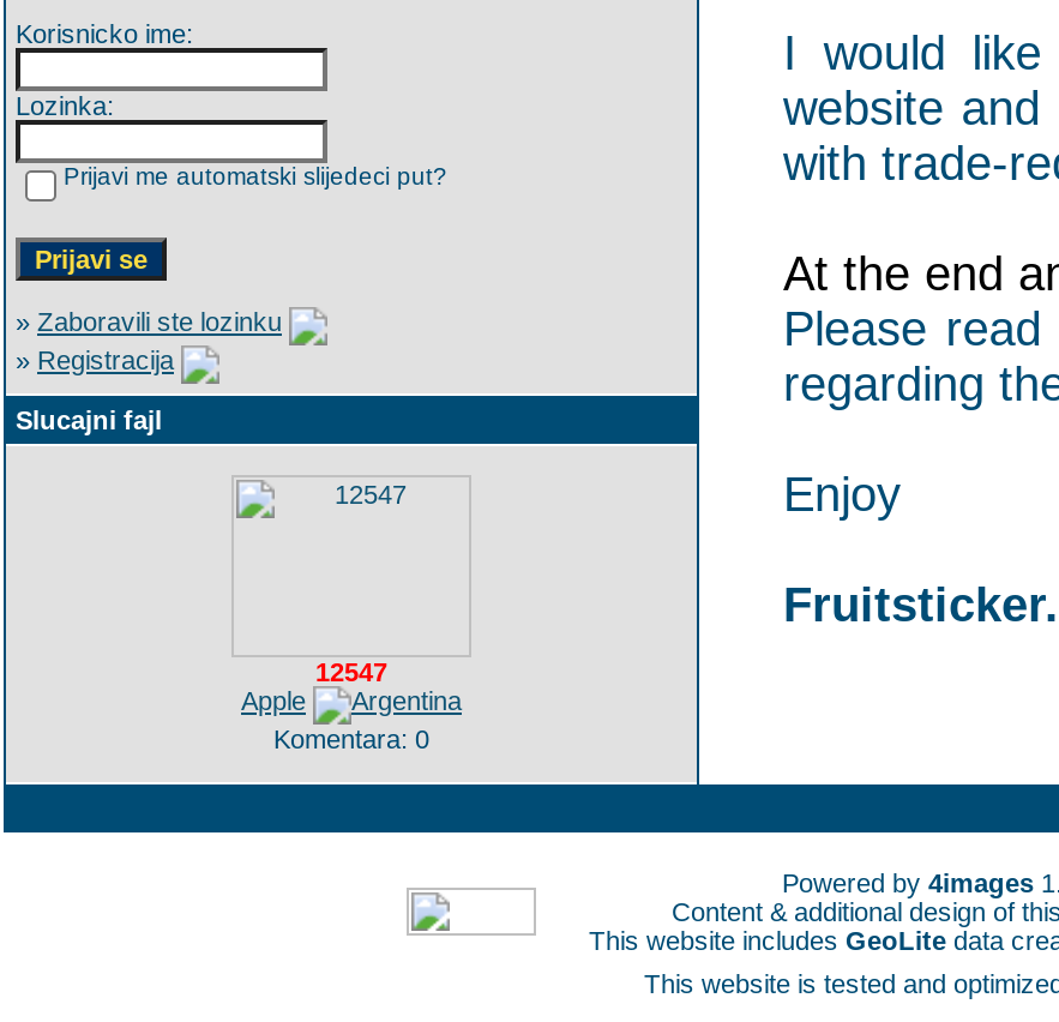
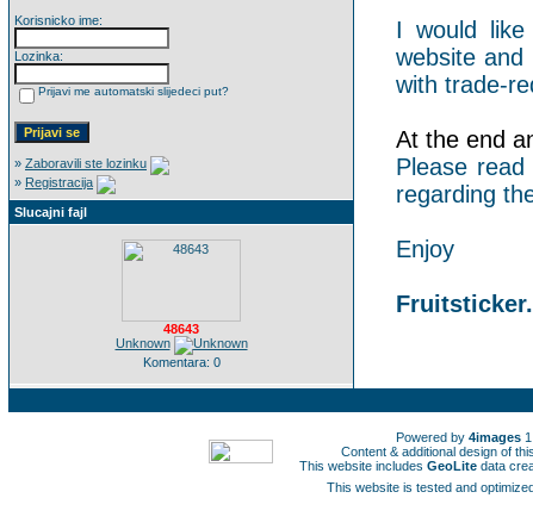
- 12547
- Apple
+ 48643
+ Unknown
